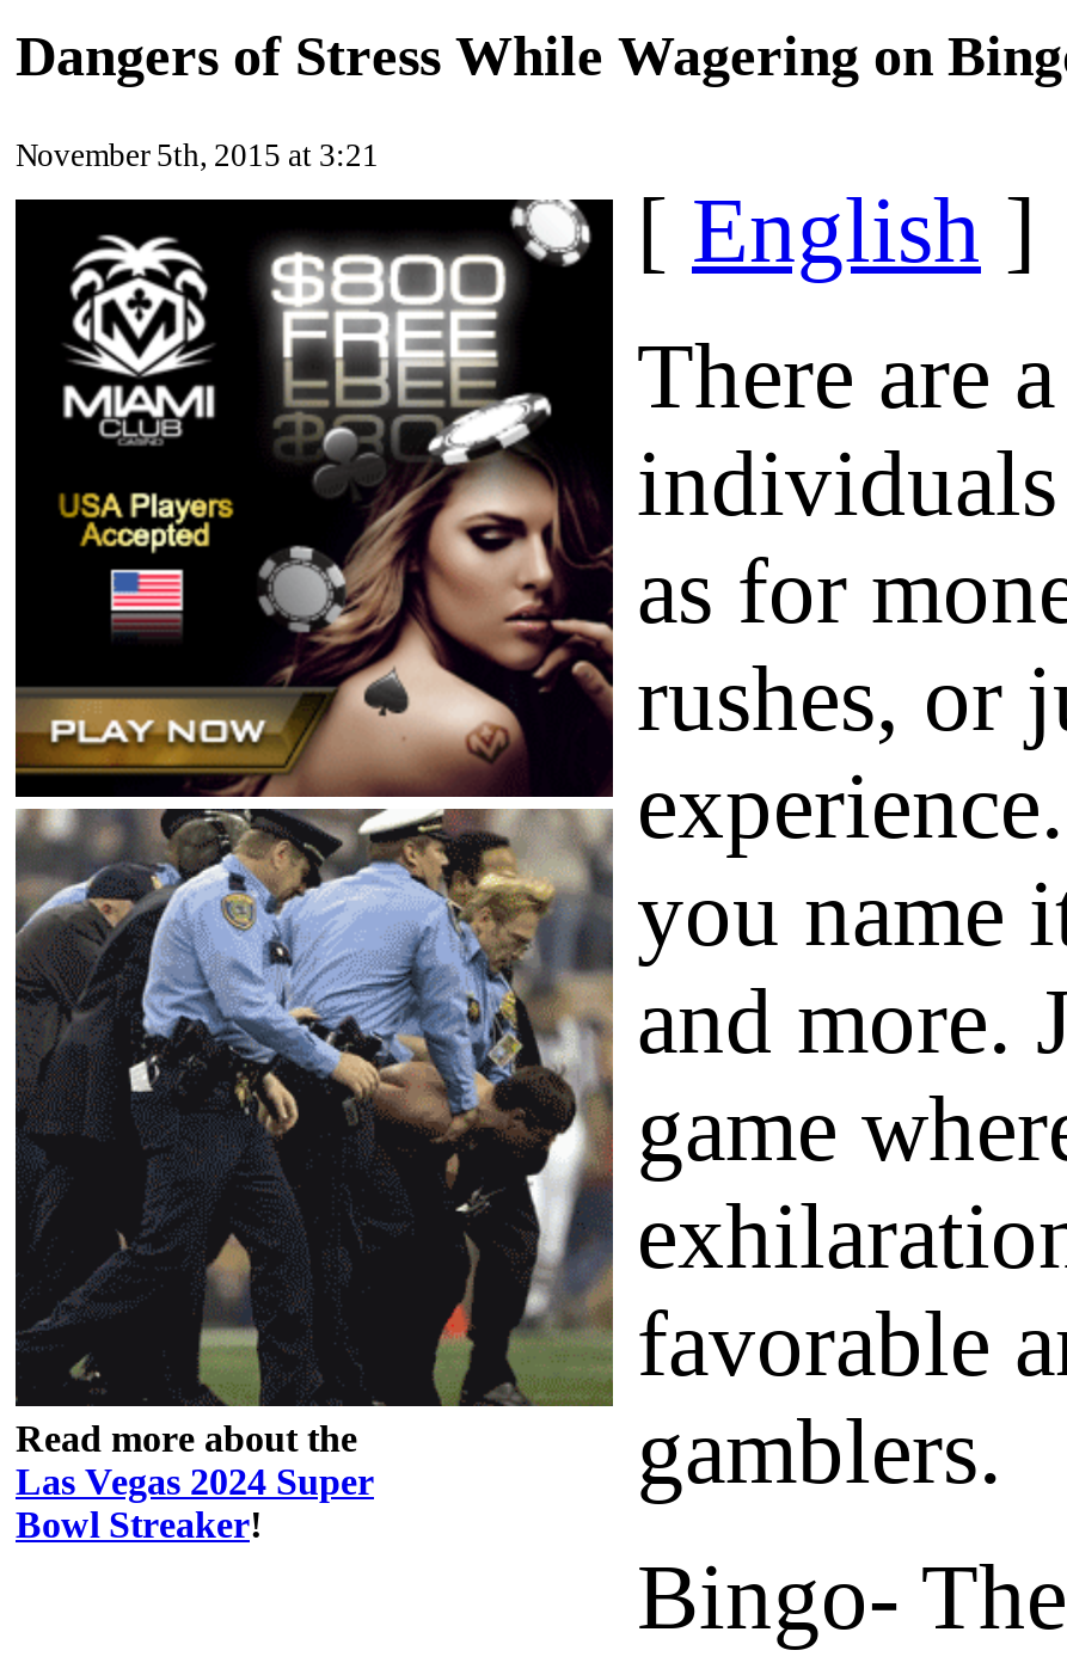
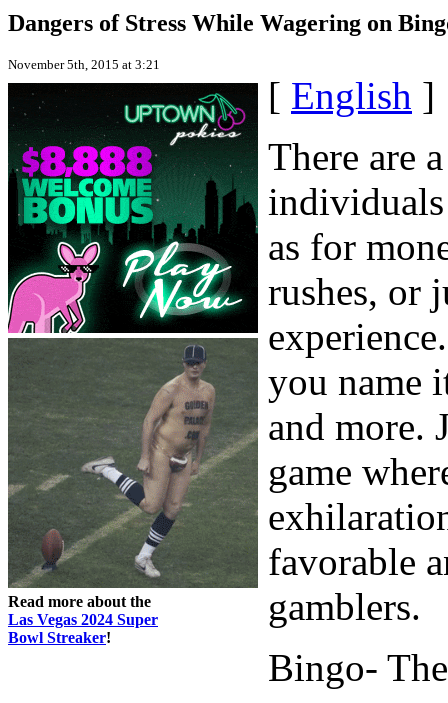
- [image]
+ [image]
